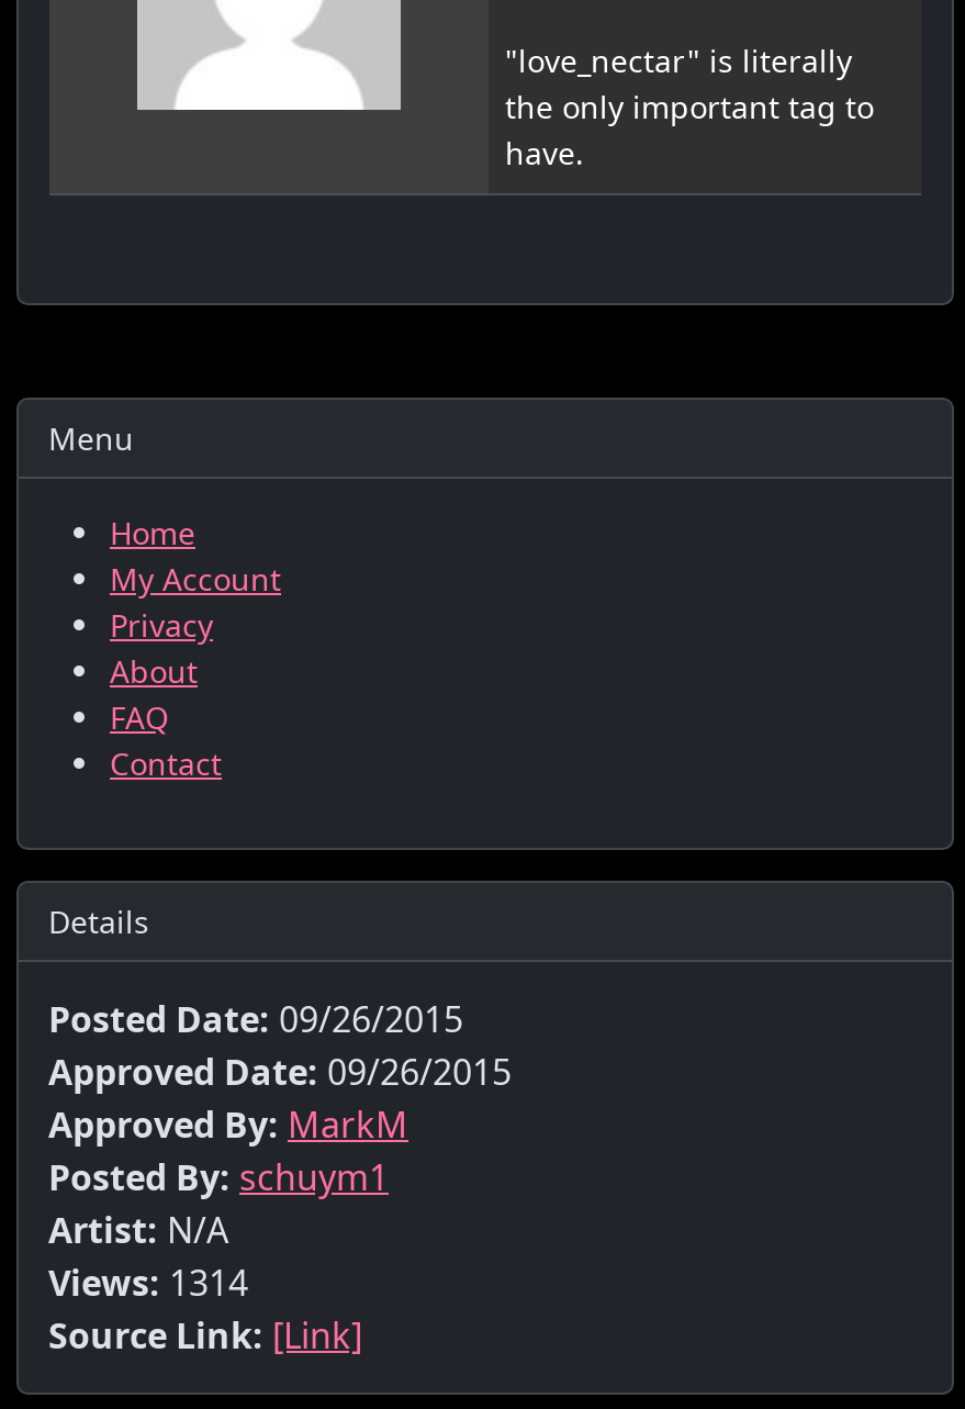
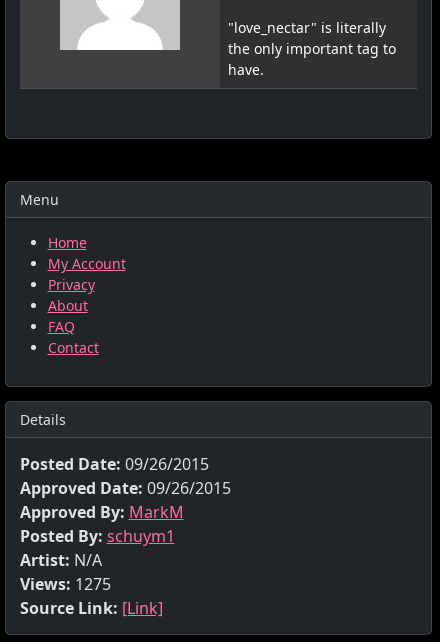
- Views: 1314
+ Views: 1275
